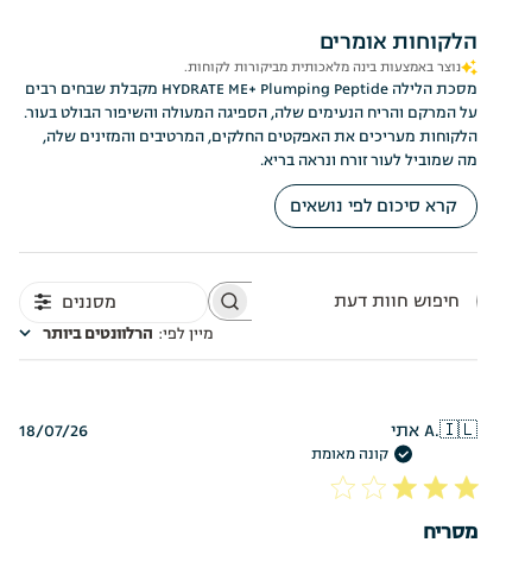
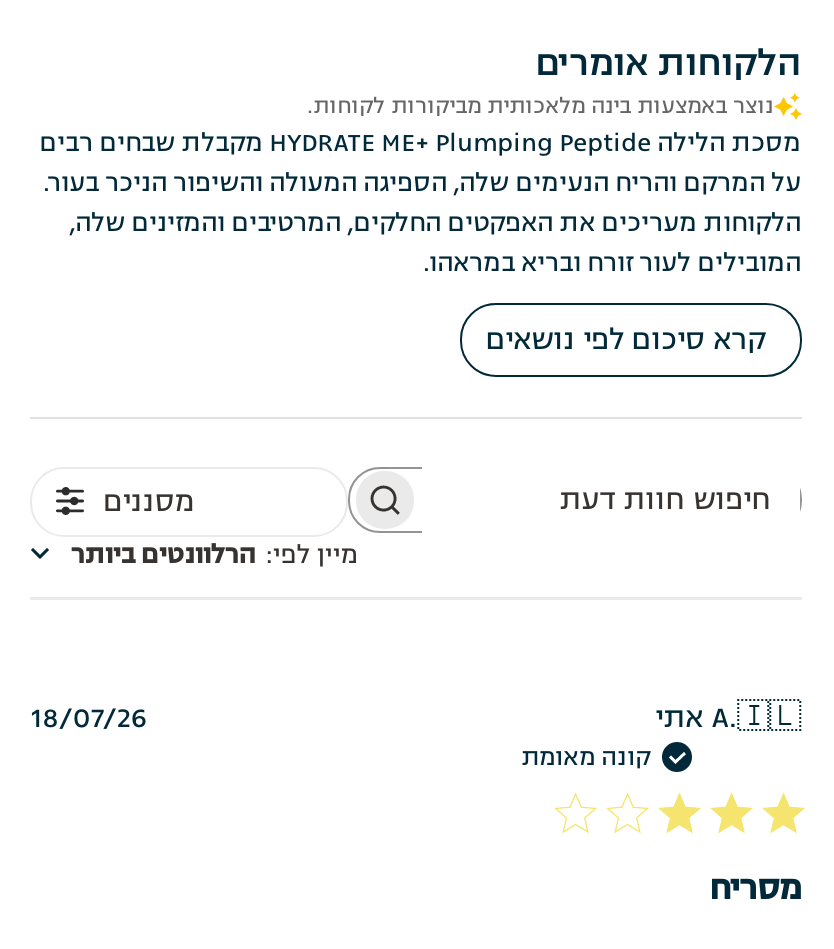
- על המרקם והריח הנעימים שלה, הספיגה המעולה והשיפור הבולט בעור.
+ על המרקם והריח הנעימים שלה, הספיגה המעולה והשיפור הניכר בעור.

- מה שמוביל לעור זורח ונראה בריא.
+ המובילים לעור זורח ובריא במראהו.
